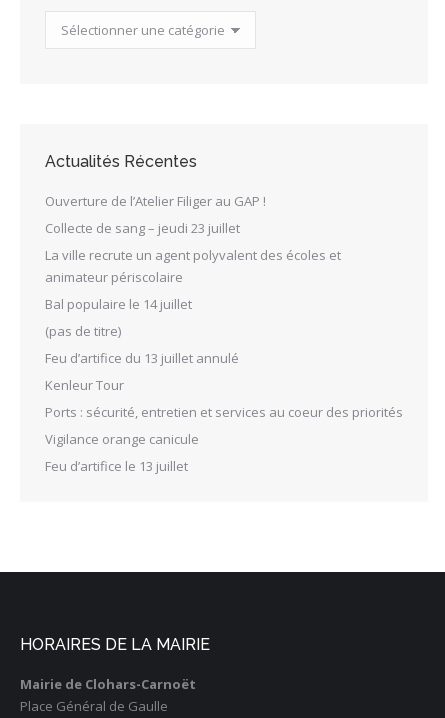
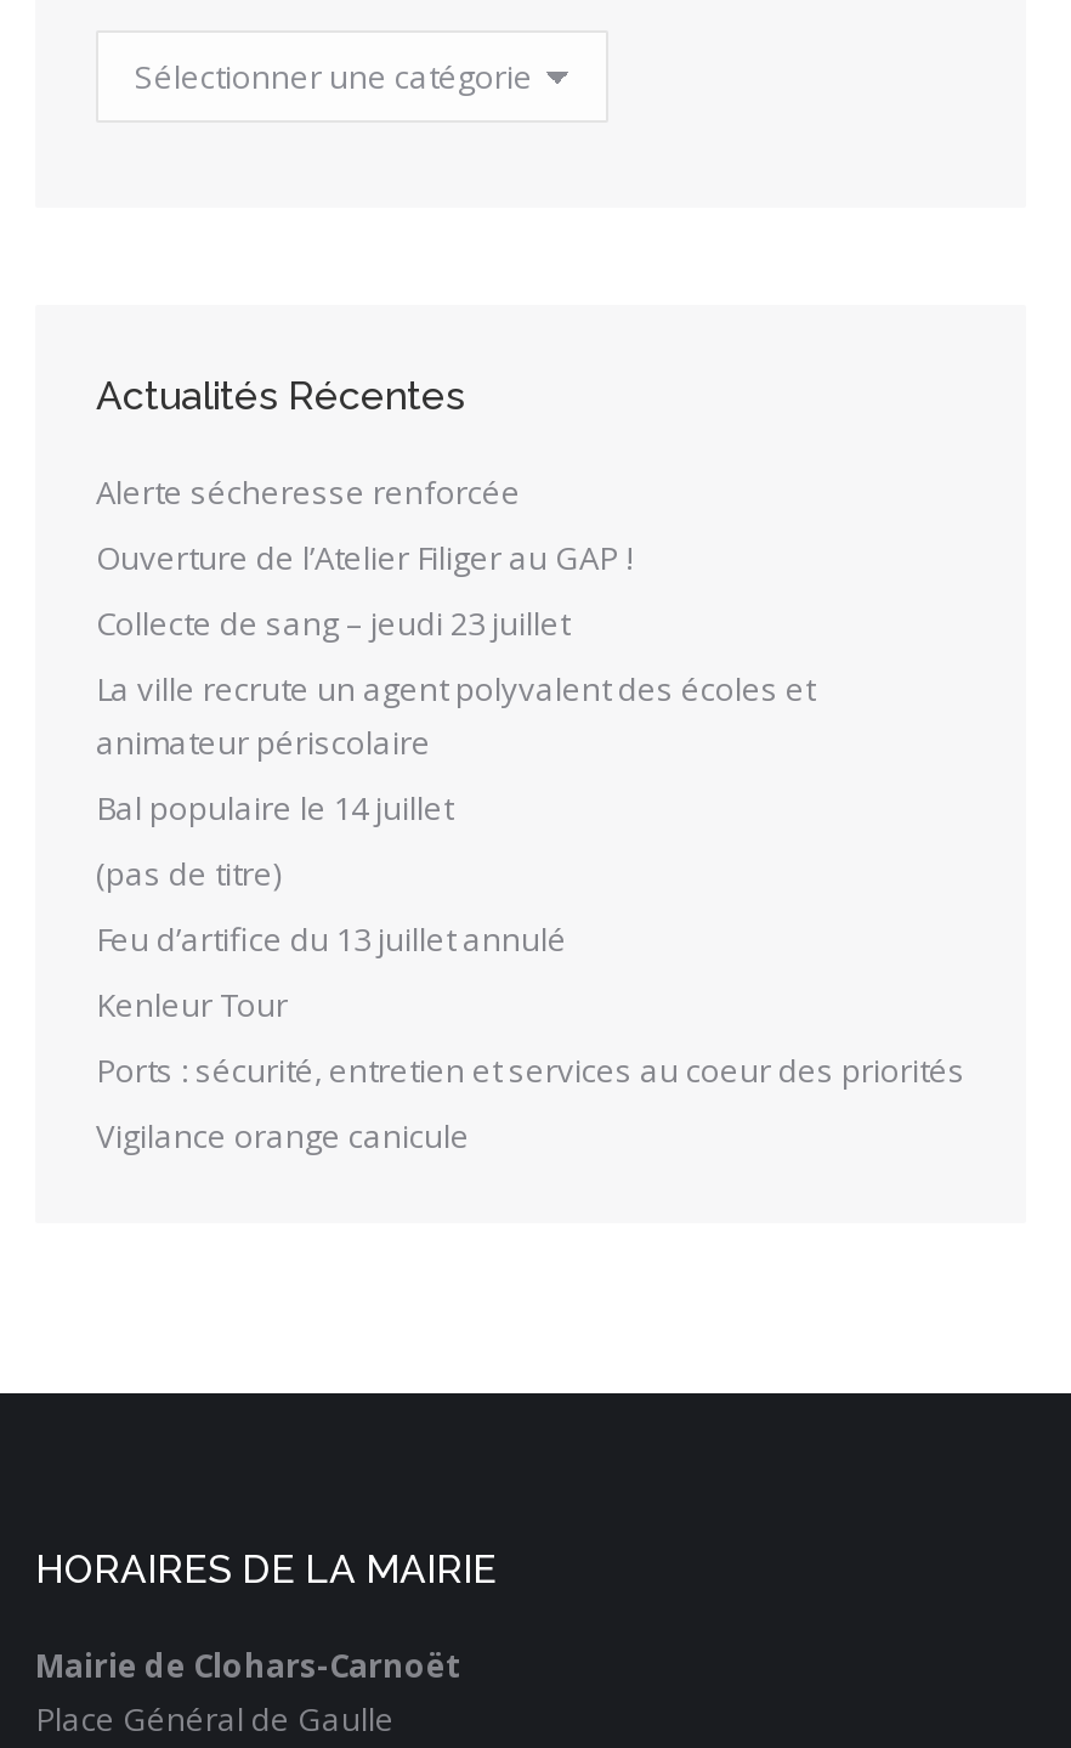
+ Alerte sécheresse renforcée

moved down: Ouverture de l’Atelier Filiger au GAP ! | Collecte de sang – jeudi 23 juillet | La ville recrute un agent polyvalent des écoles et | ... | Ports : sécurité, entretien et services au coeur des priorités | Vigilance orange canicule

- Feu d’artifice le 13 juillet
